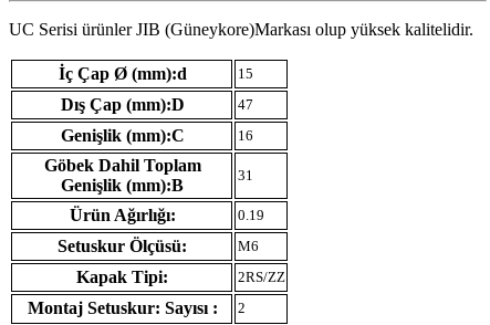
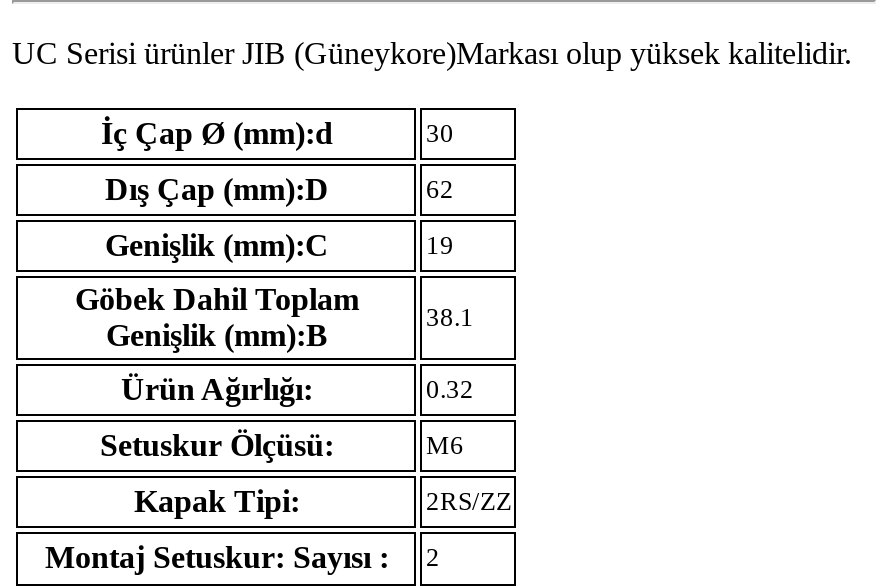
- 15
+ 30

- 47
+ 62

- 16
+ 19

- 31
+ 38.1

- 0.19
+ 0.32
